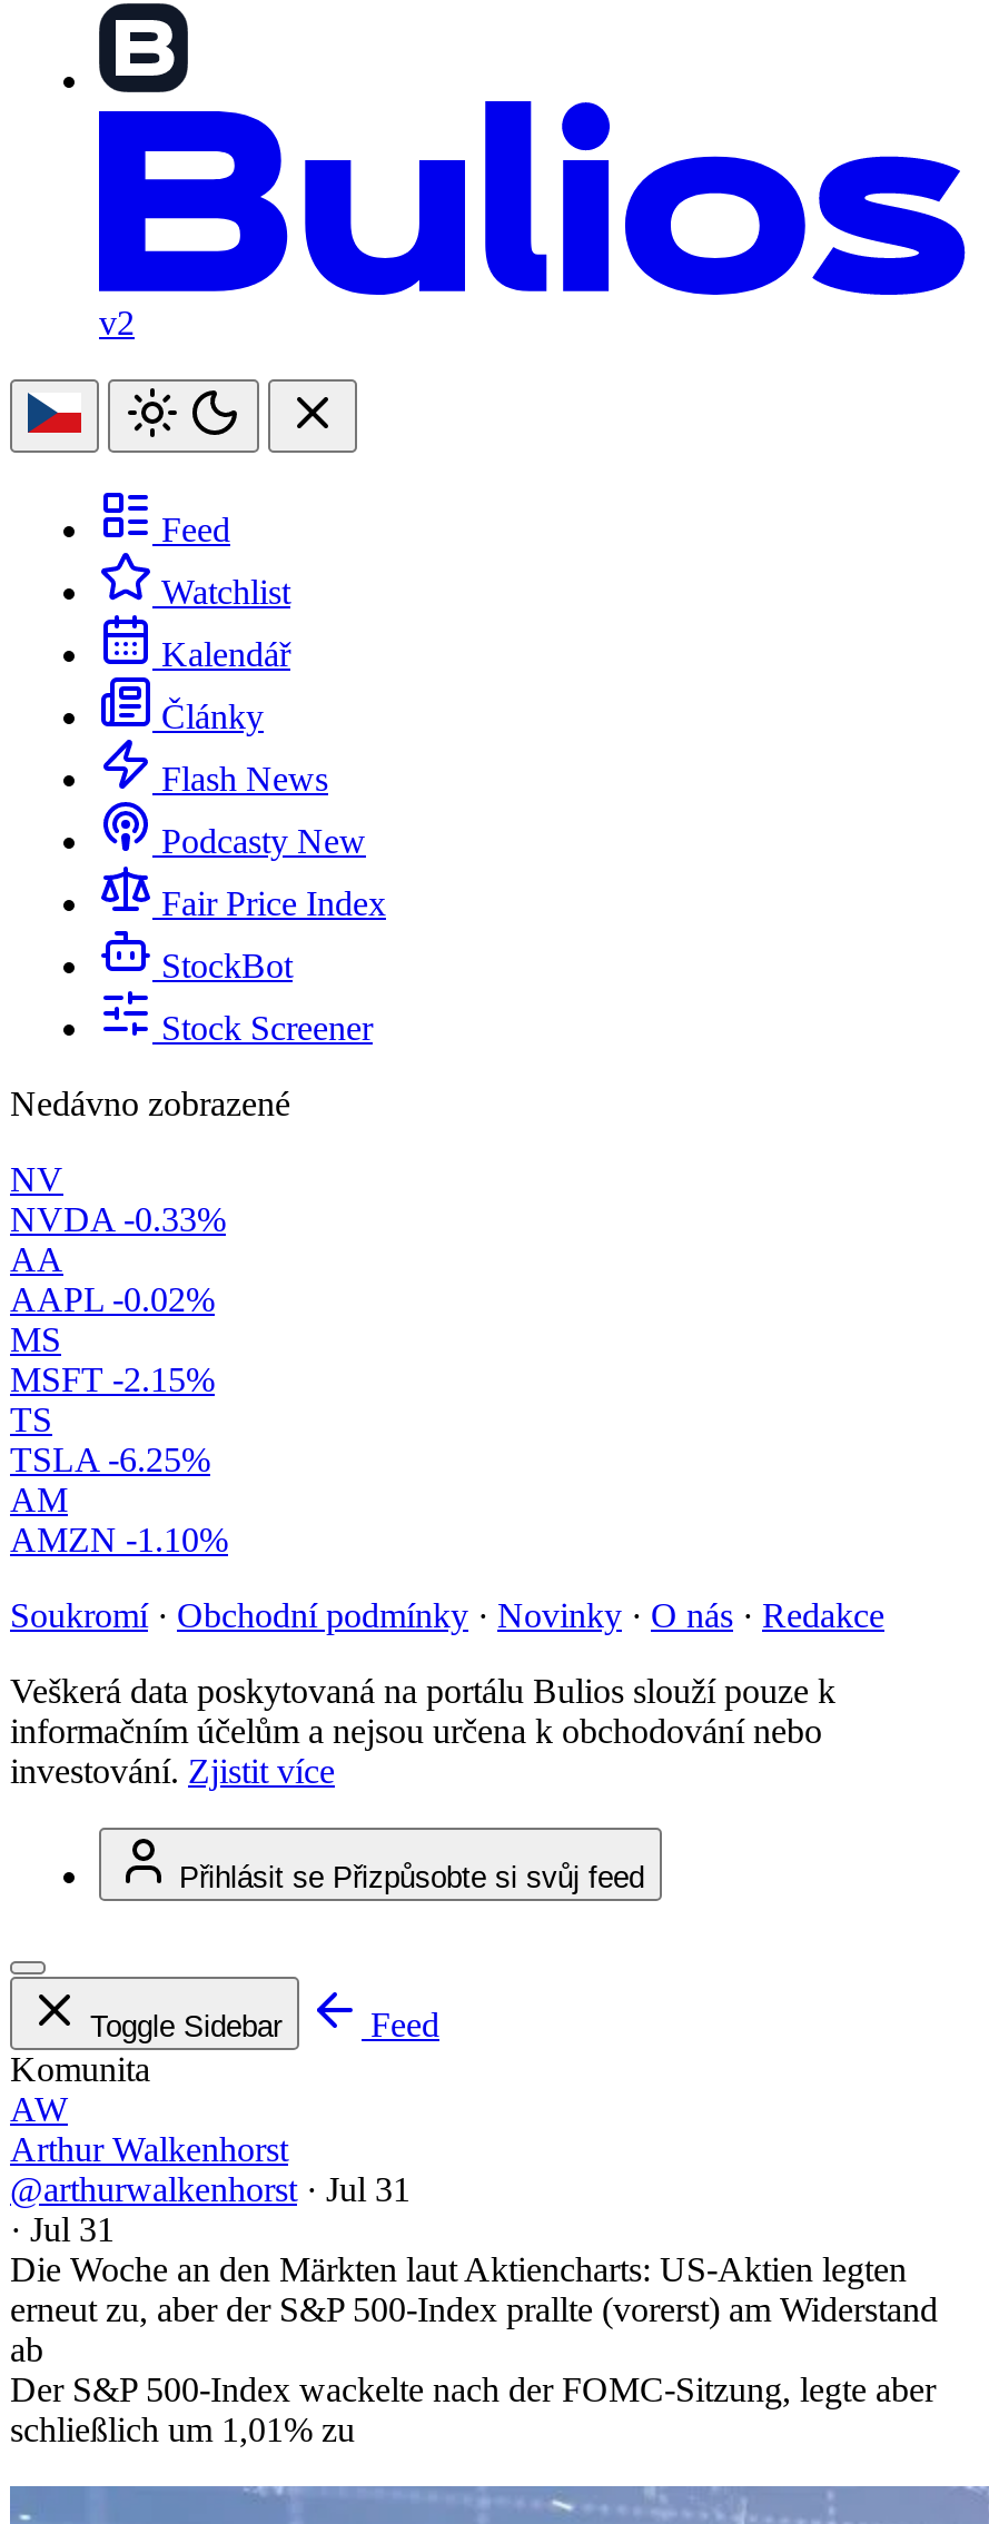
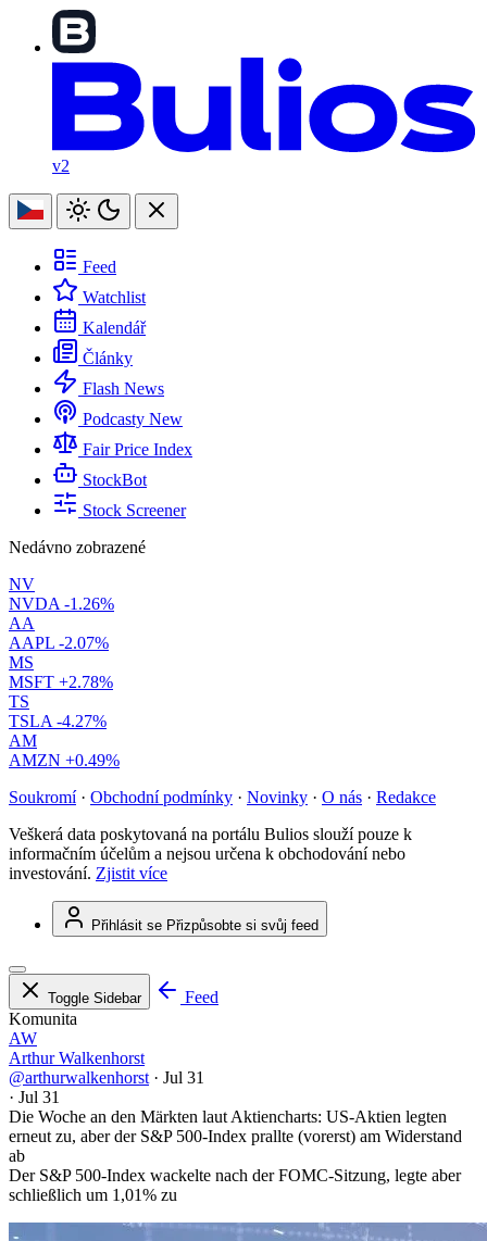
- NVDA -0.33%
+ NVDA -1.26%

- AAPL -0.02%
+ AAPL -2.07%

- MSFT -2.15%
+ MSFT +2.78%

- TSLA -6.25%
+ TSLA -4.27%

- AMZN -1.10%
+ AMZN +0.49%
